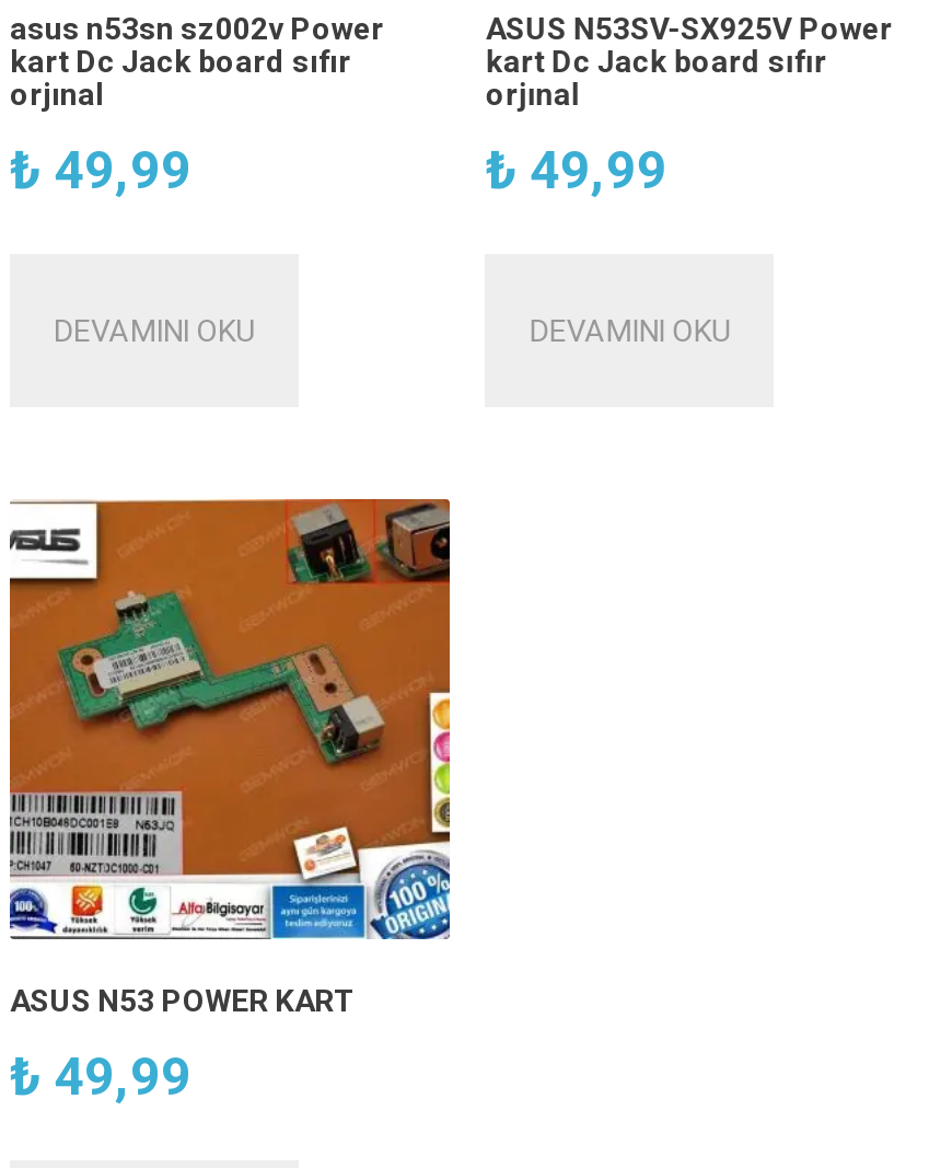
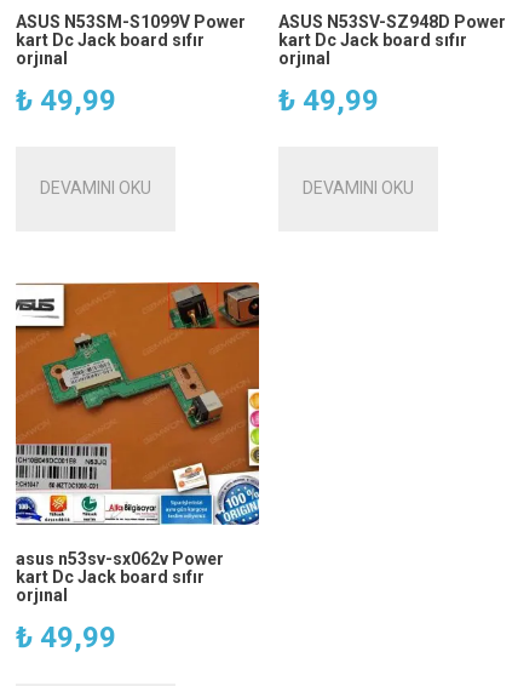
- asus n53sn sz002v Power
+ ASUS N53SM-S1099V Power

- ASUS N53SV-SX925V Power
+ ASUS N53SV-SZ948D Power

- ASUS N53 POWER KART
+ asus n53sv-sx062v Power
+ kart Dc Jack board sıfır
+ orjınal
